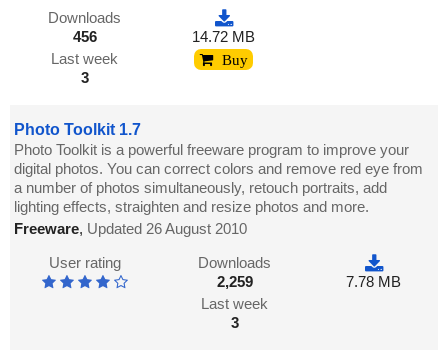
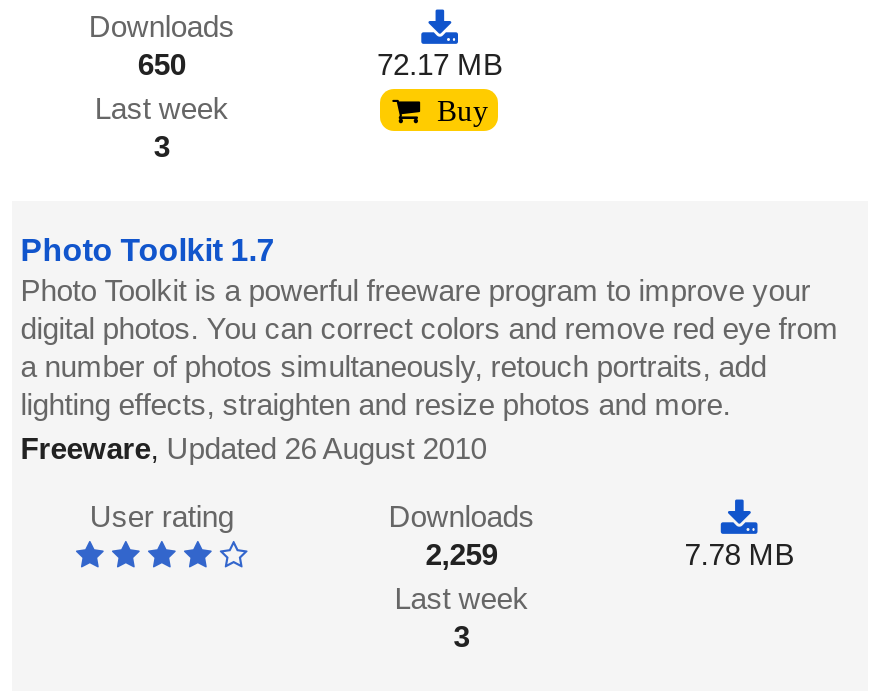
- 456
+ 650

- 14.72 MB
+ 72.17 MB
